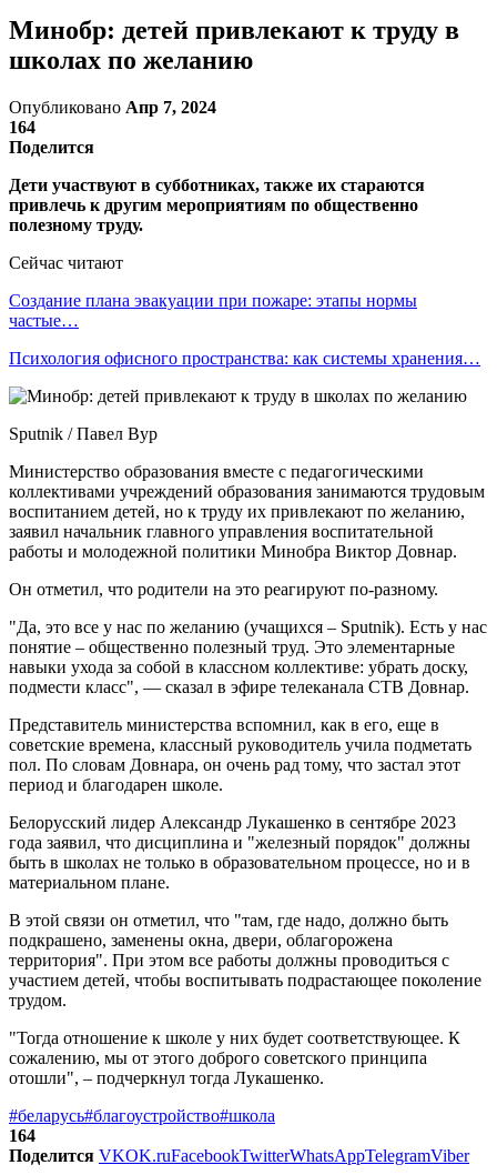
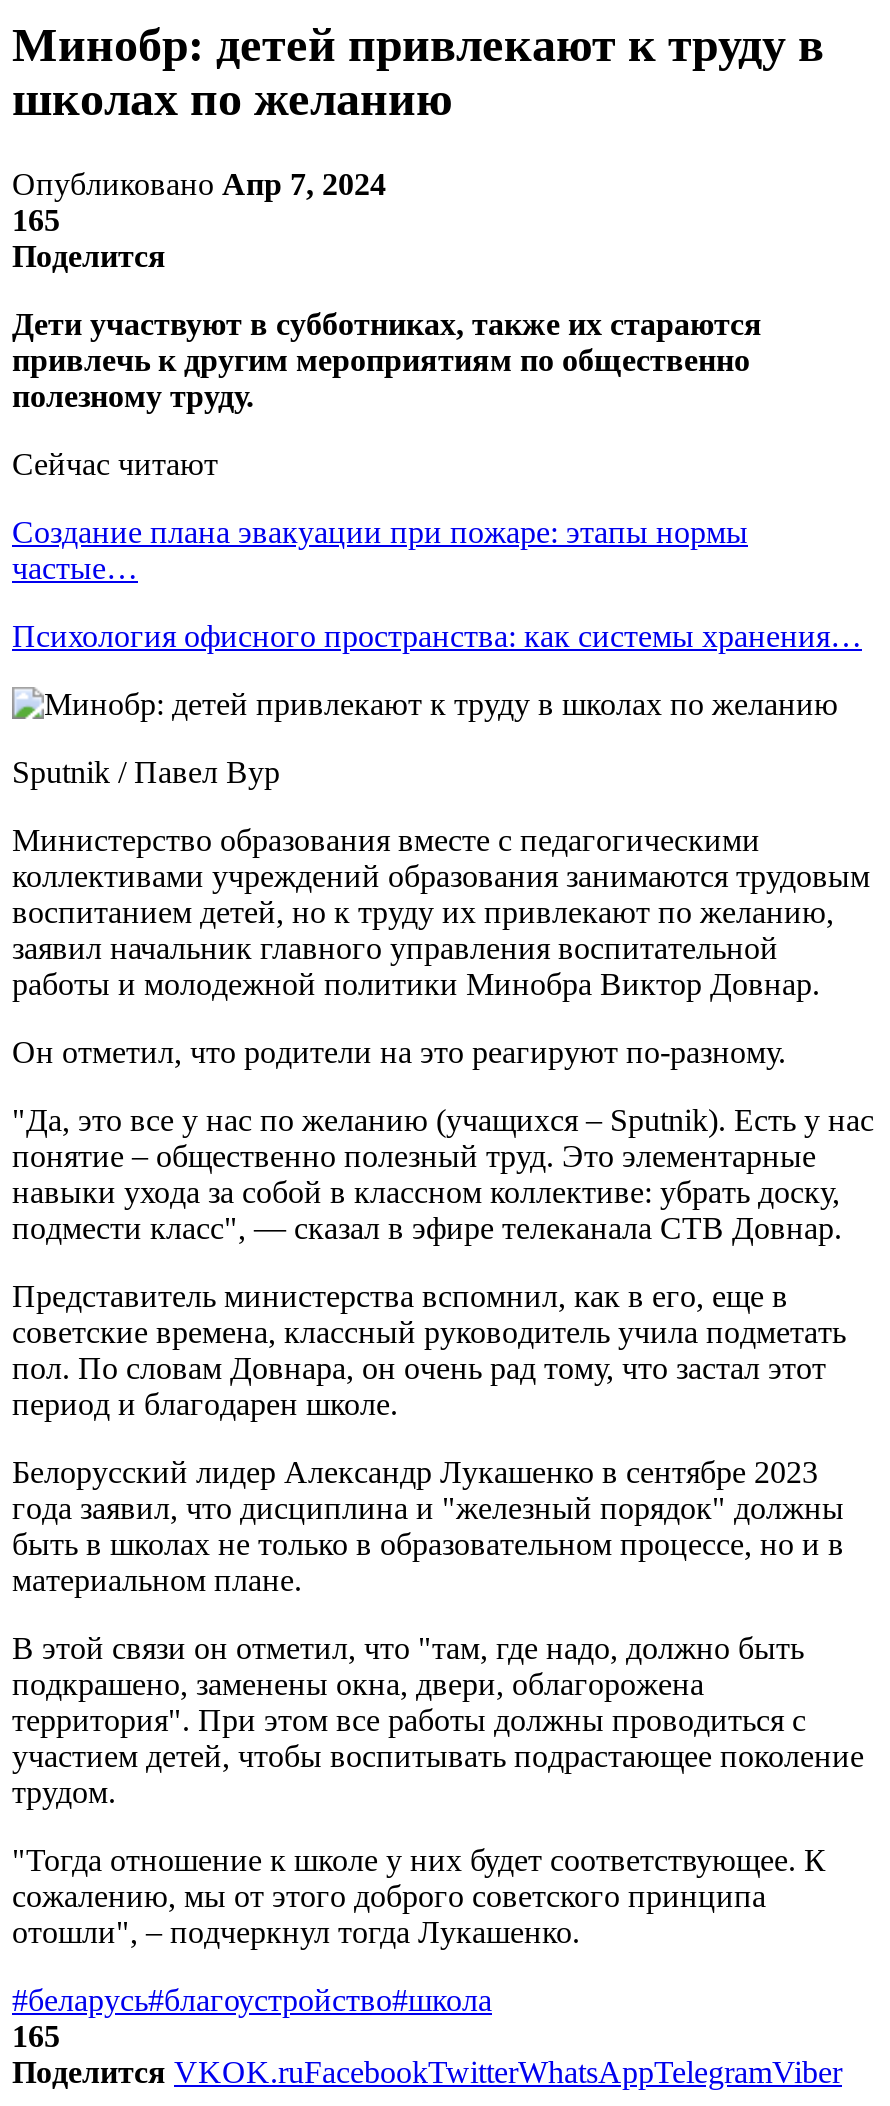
- 164
+ 165

- 164
+ 165
